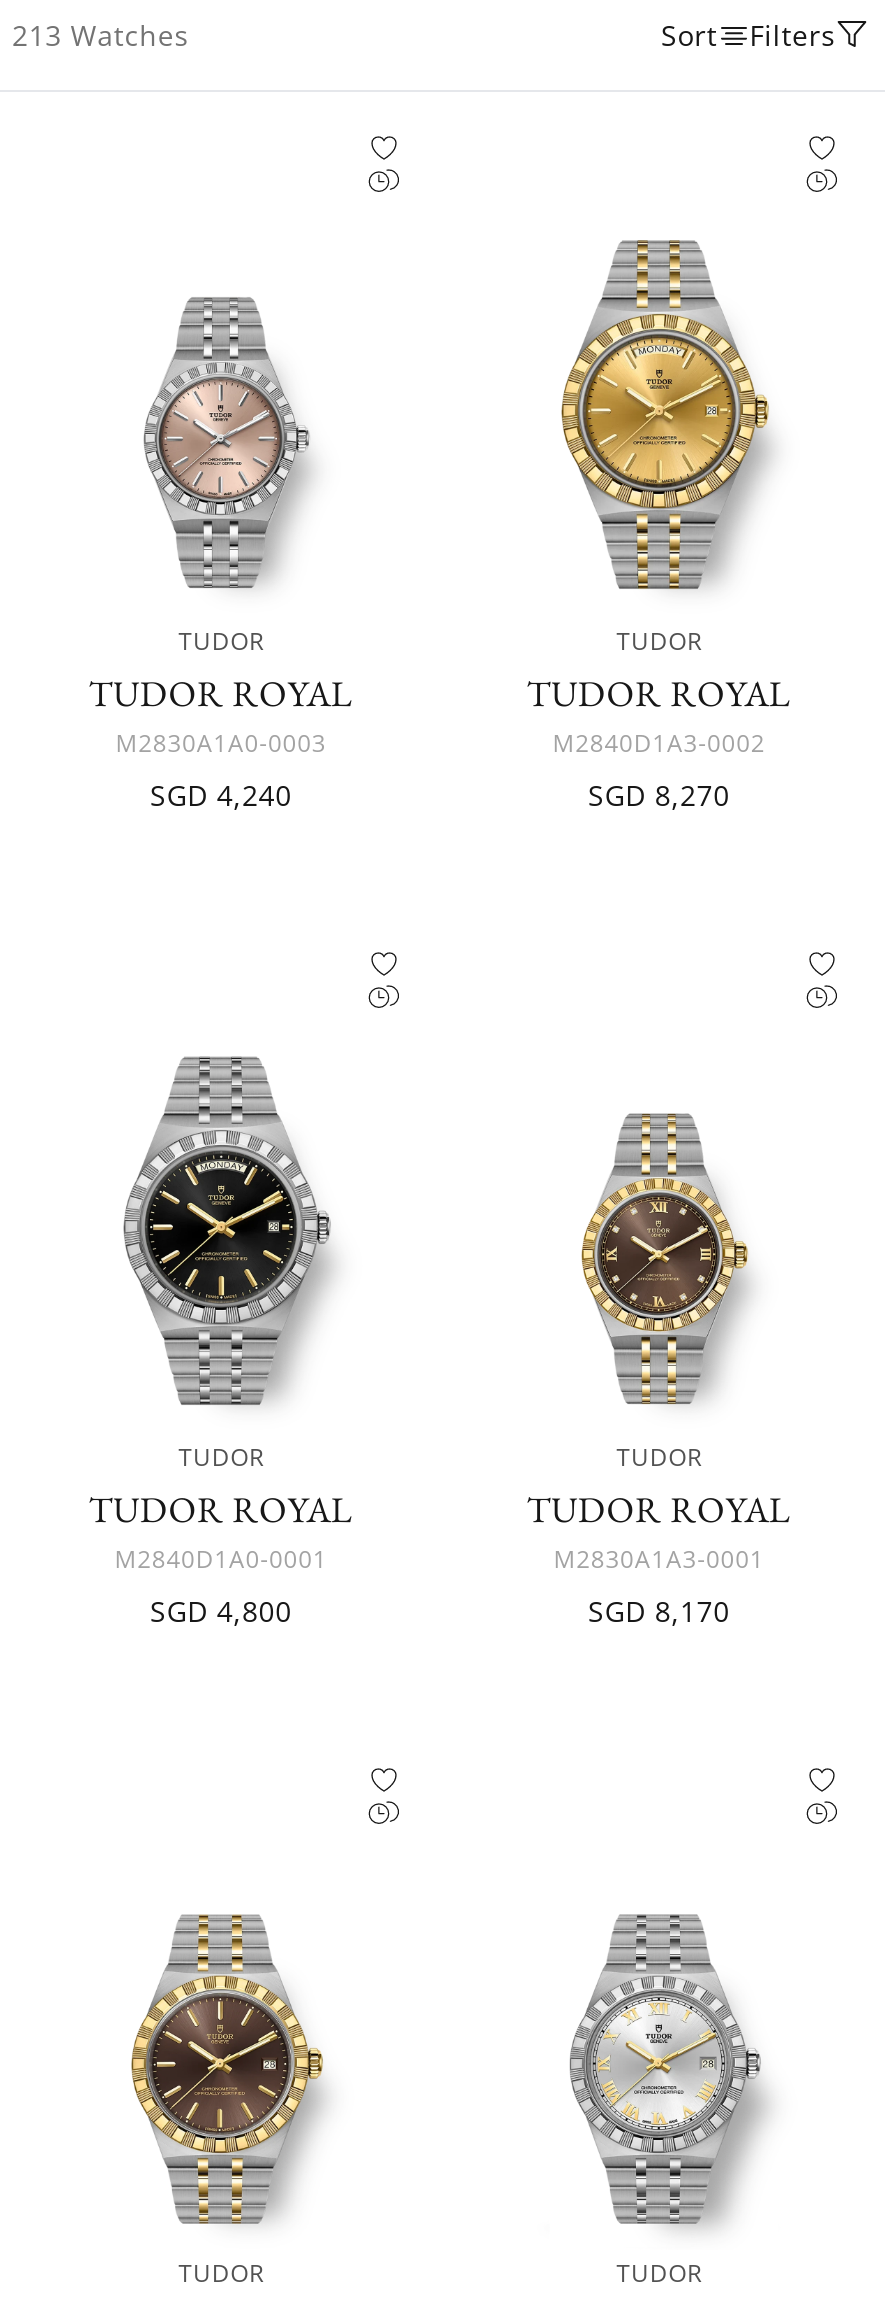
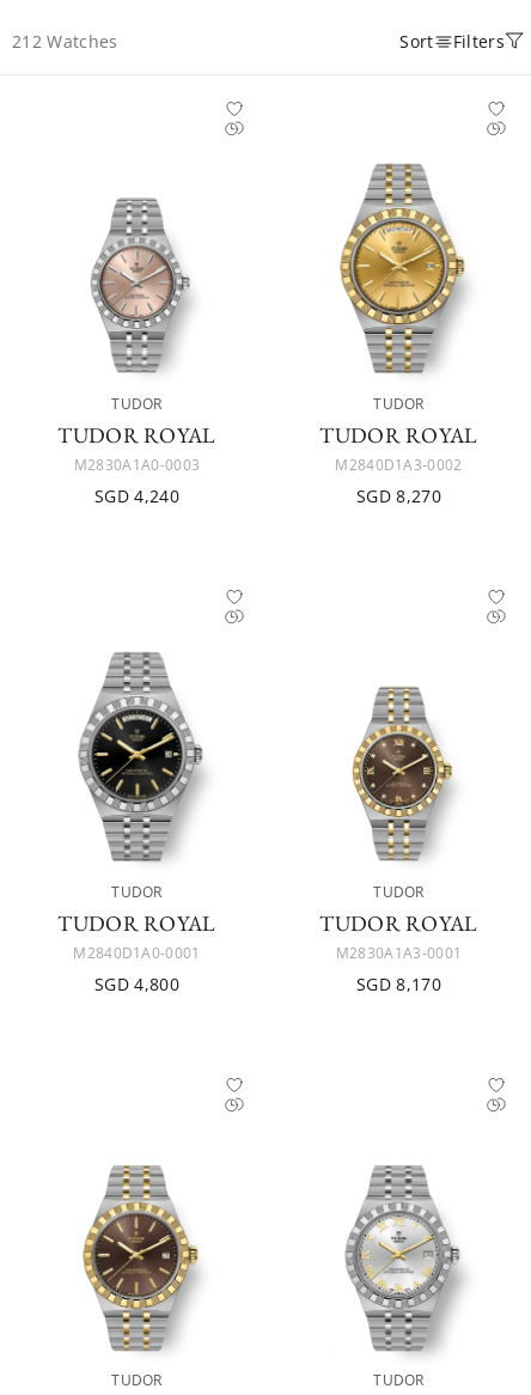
- 213 Watches
+ 212 Watches
